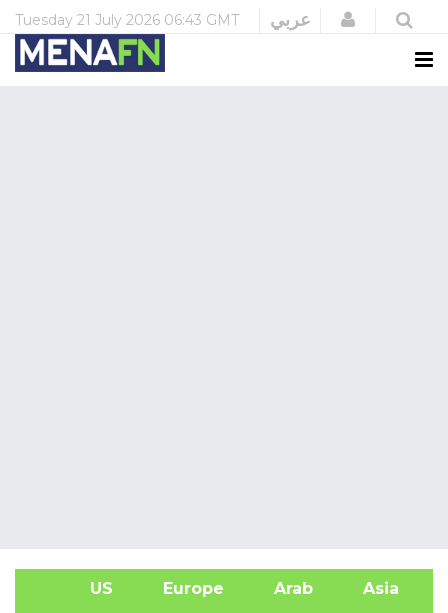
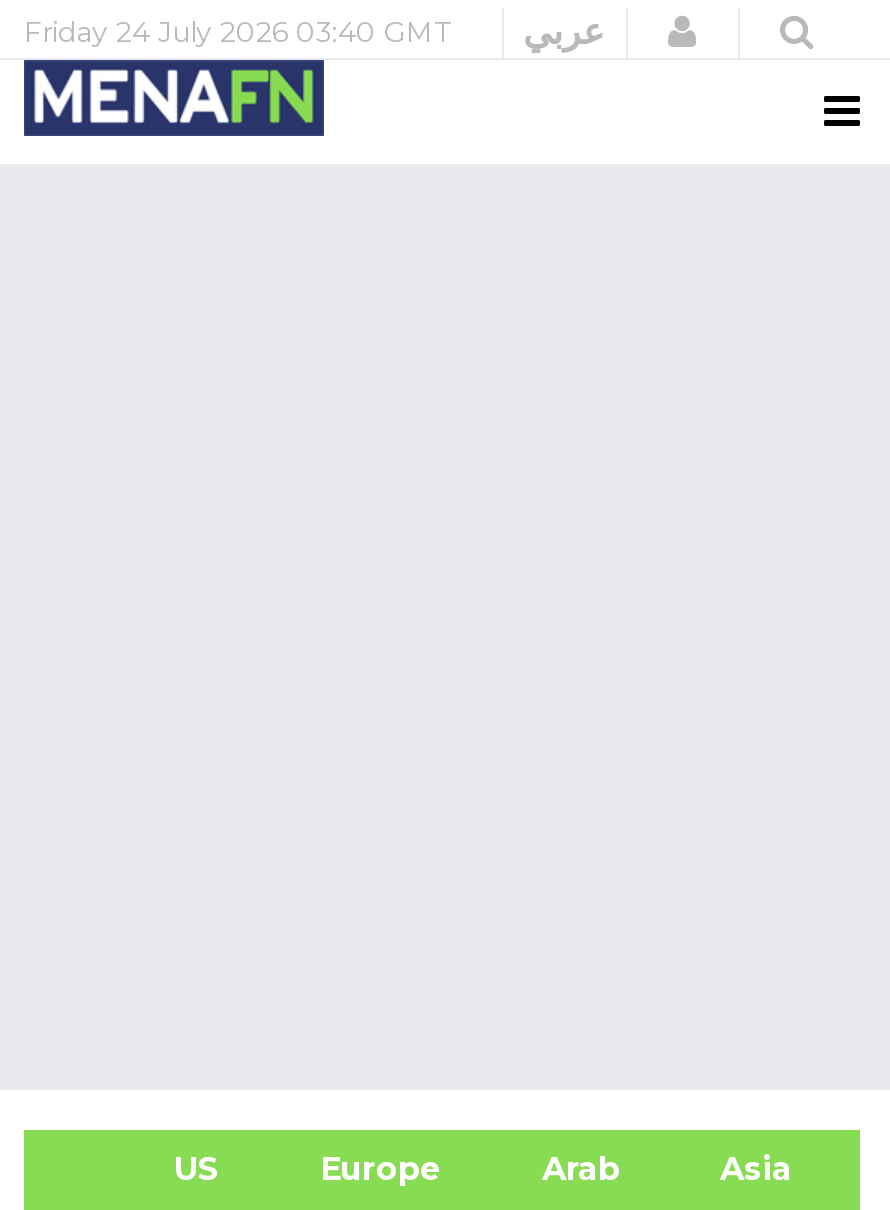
- Tuesday 21 July 2026 06:43 GMT
+ Friday 24 July 2026 03:40 GMT
